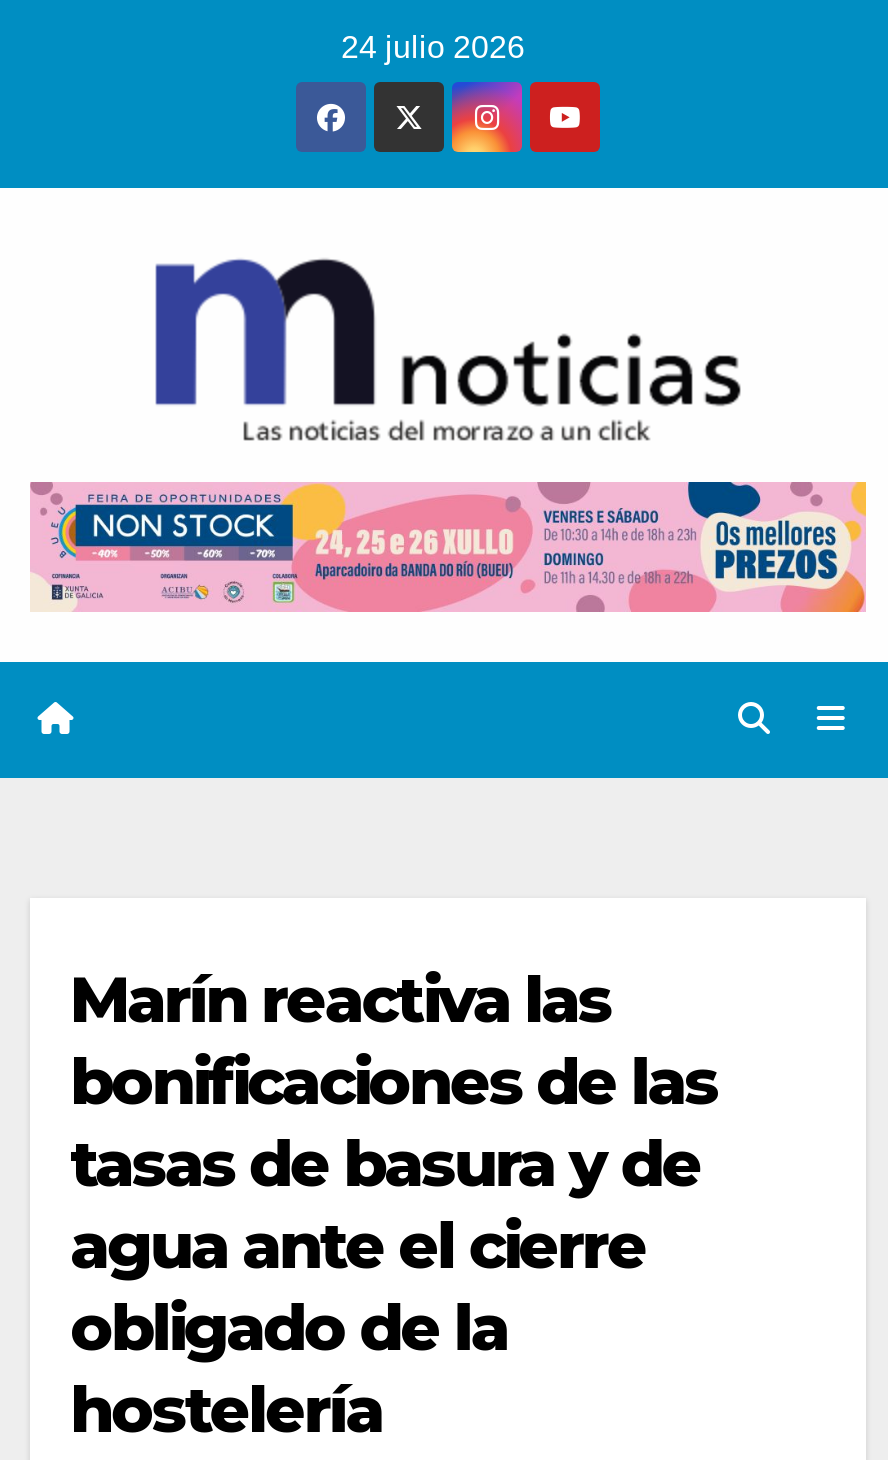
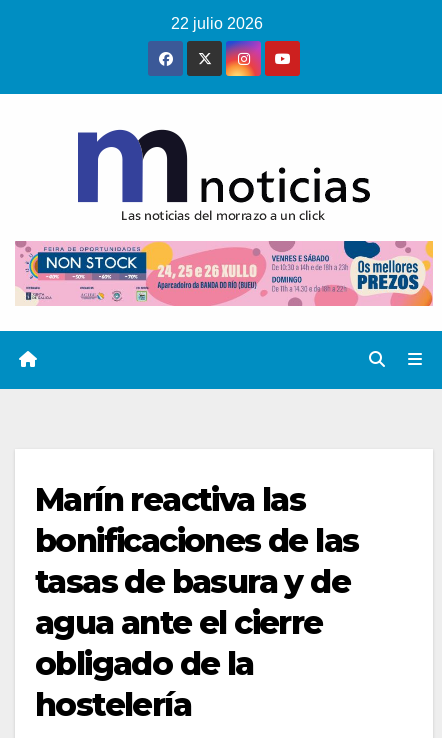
- 24 julio 2026
+ 22 julio 2026
